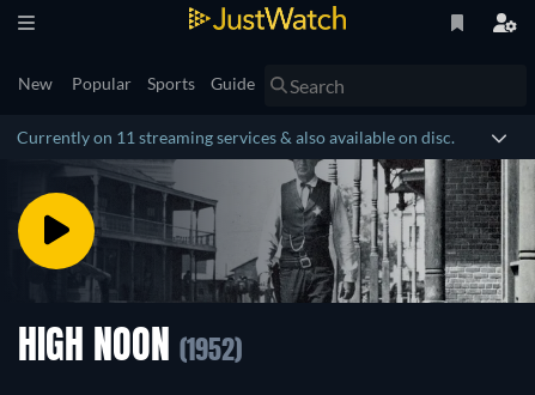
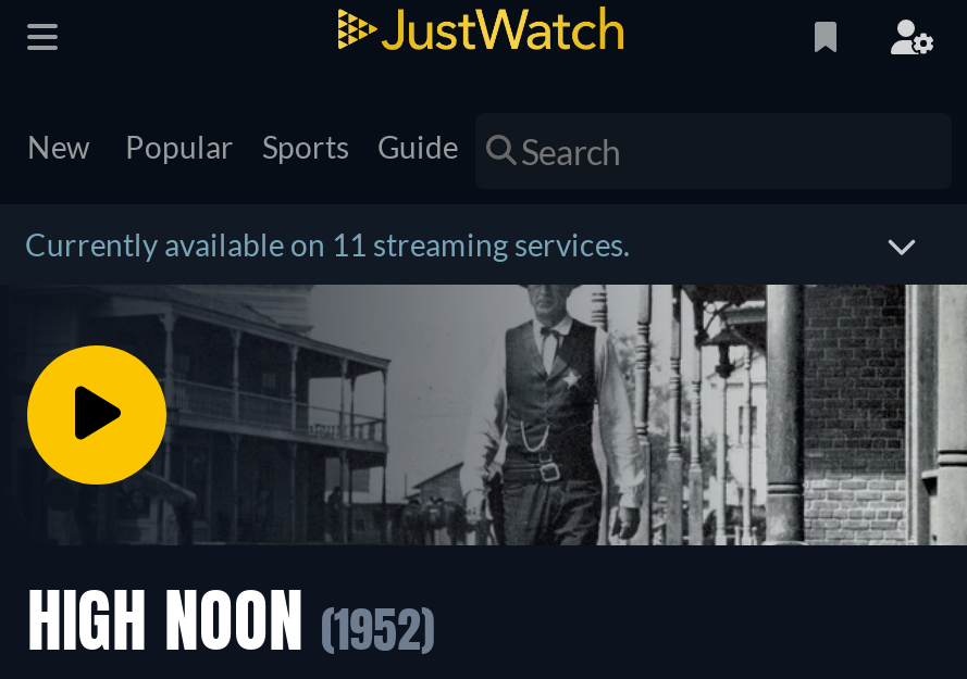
- Currently on 11 streaming services & also available on disc.
+ Currently available on 11 streaming services.
